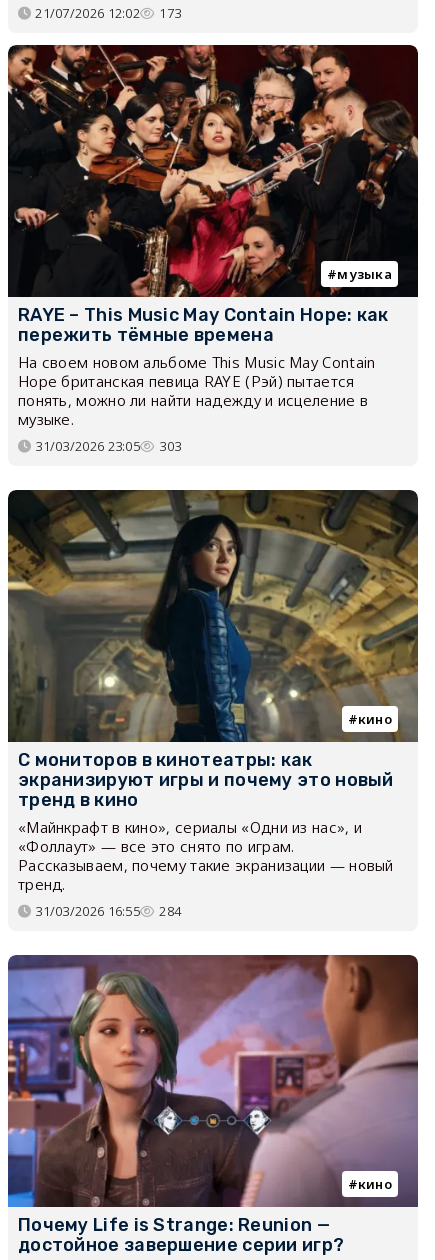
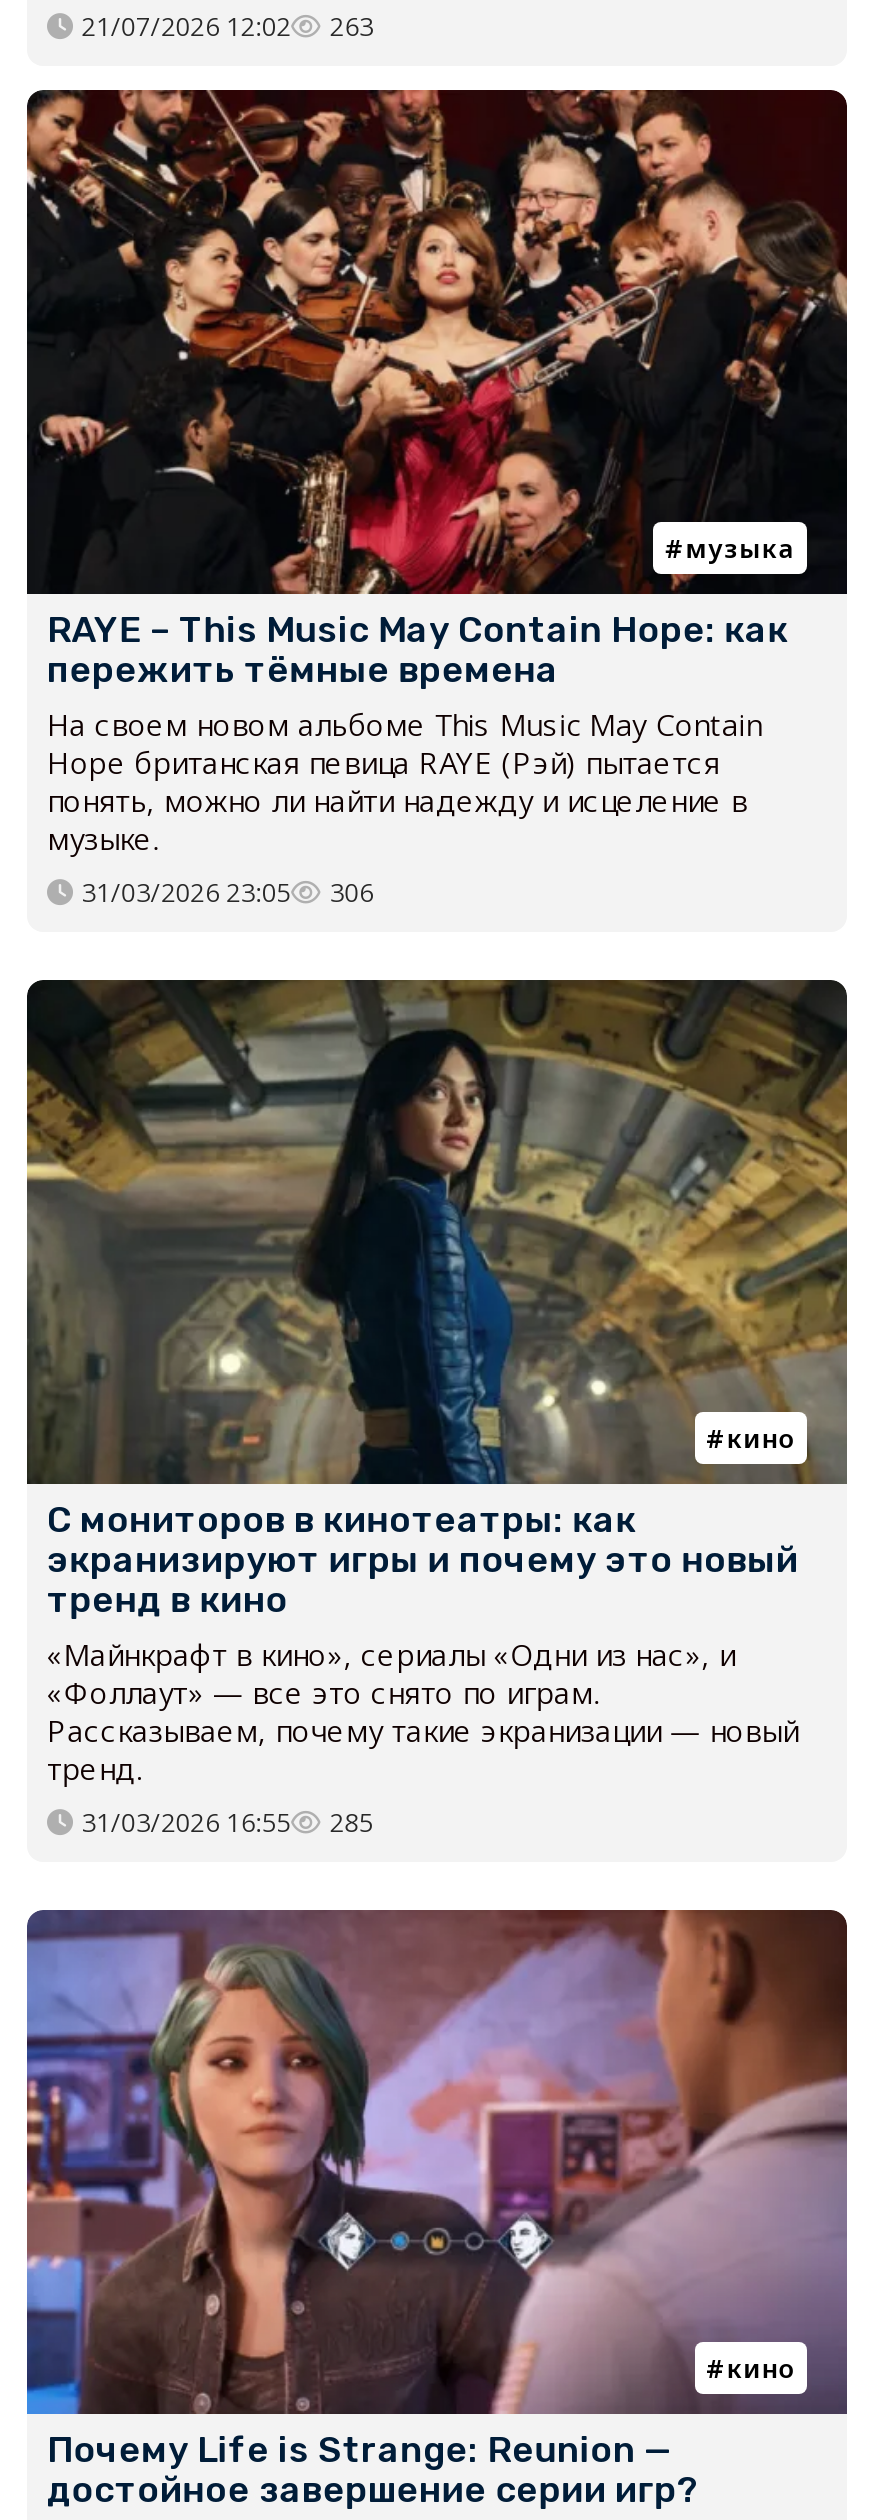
- 21/07/2026 12:02 173
+ 21/07/2026 12:02 263

- 31/03/2026 23:05 303
+ 31/03/2026 23:05 306

- 31/03/2026 16:55 284
+ 31/03/2026 16:55 285
